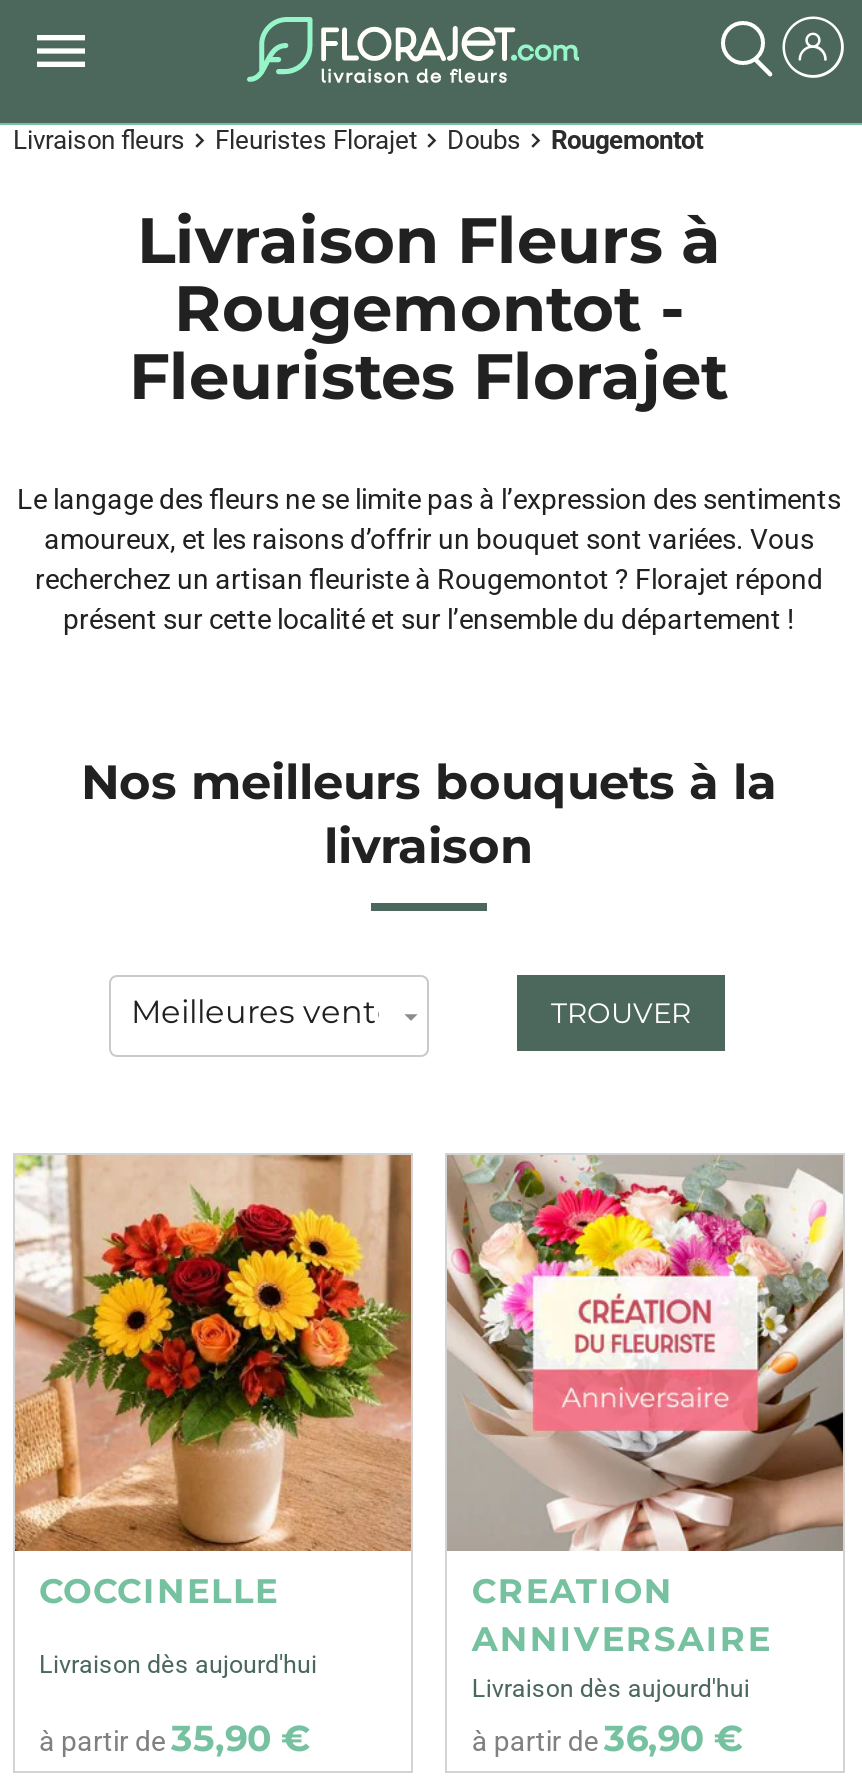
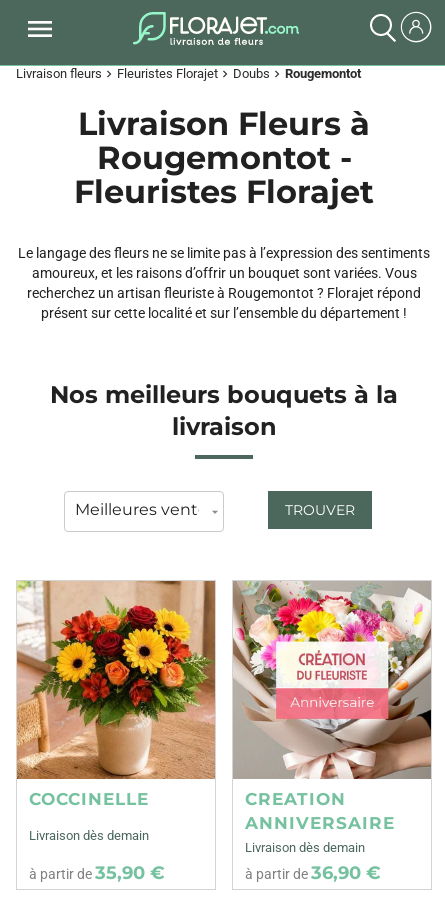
- Livraison dès aujourd'hui
+ Livraison dès demain

- Livraison dès aujourd'hui
+ Livraison dès demain
